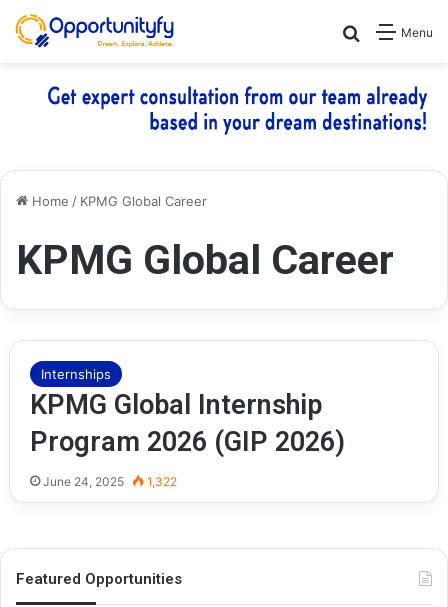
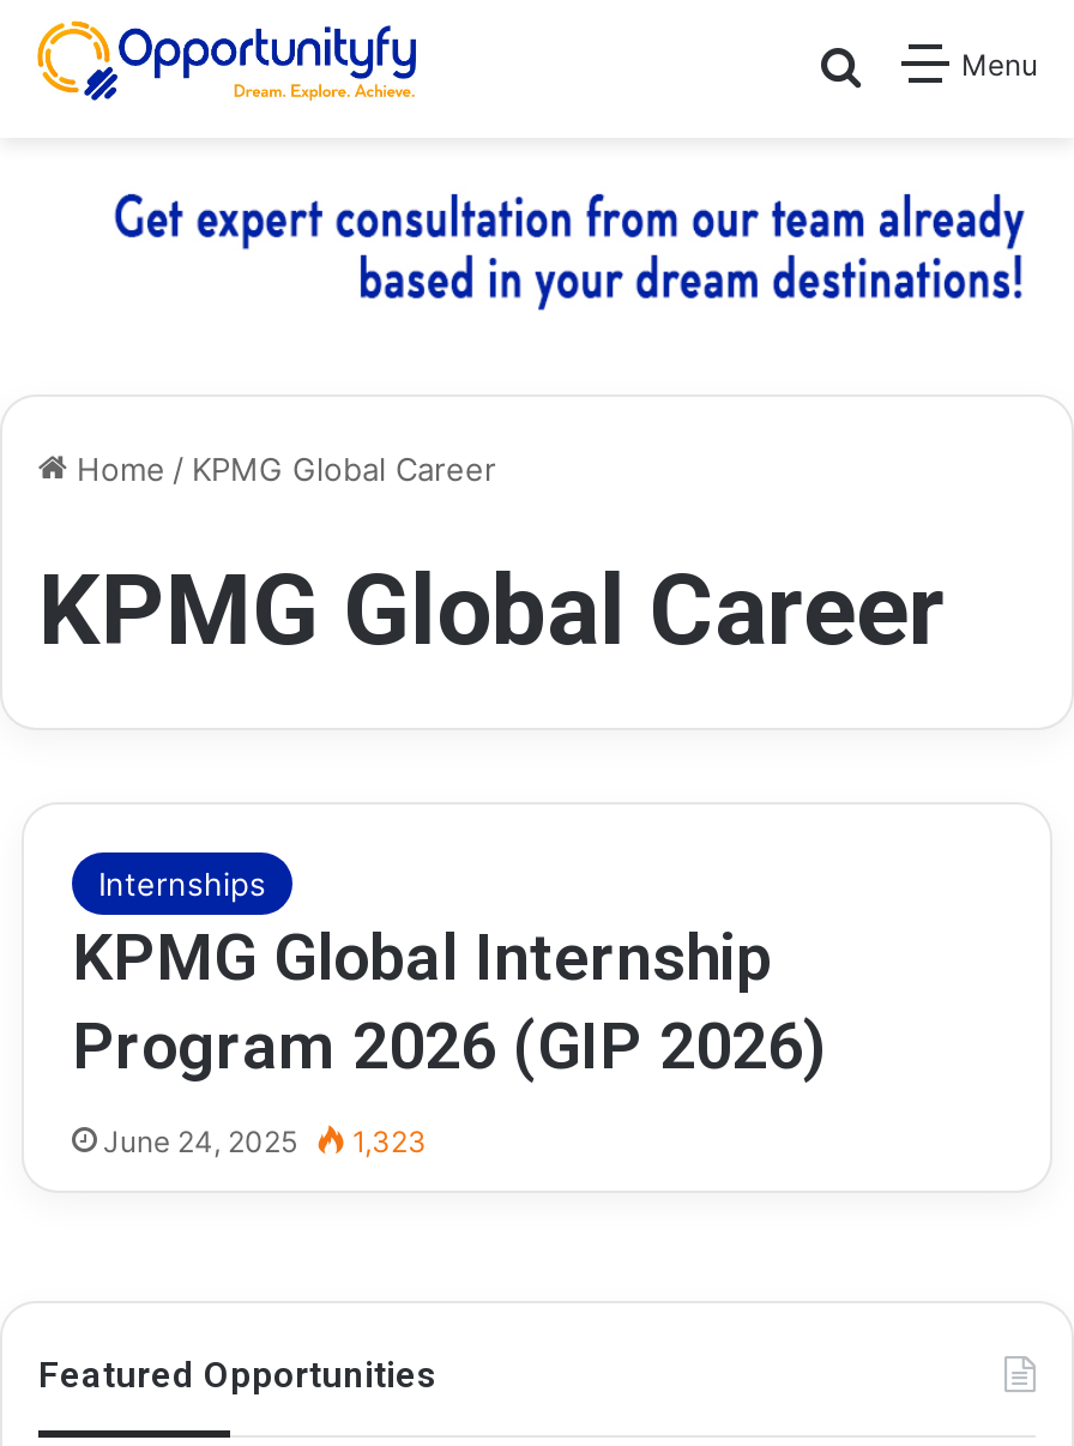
- June 24, 2025 1,322
+ June 24, 2025 1,323
